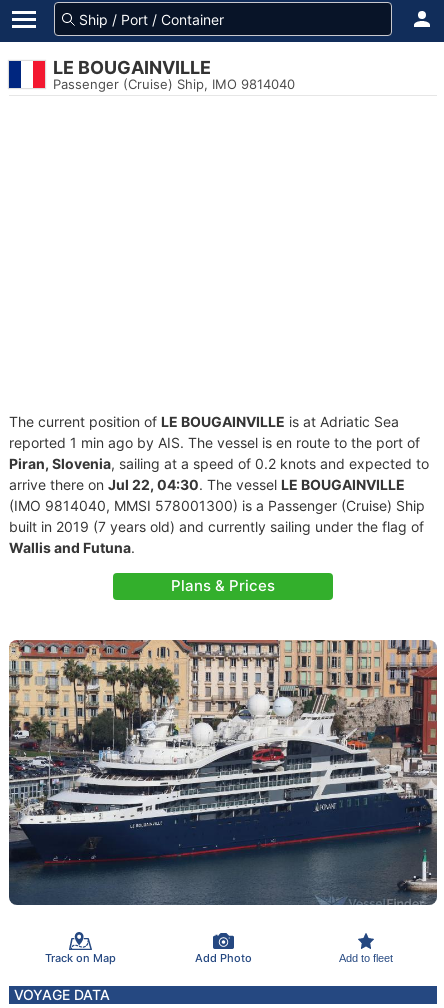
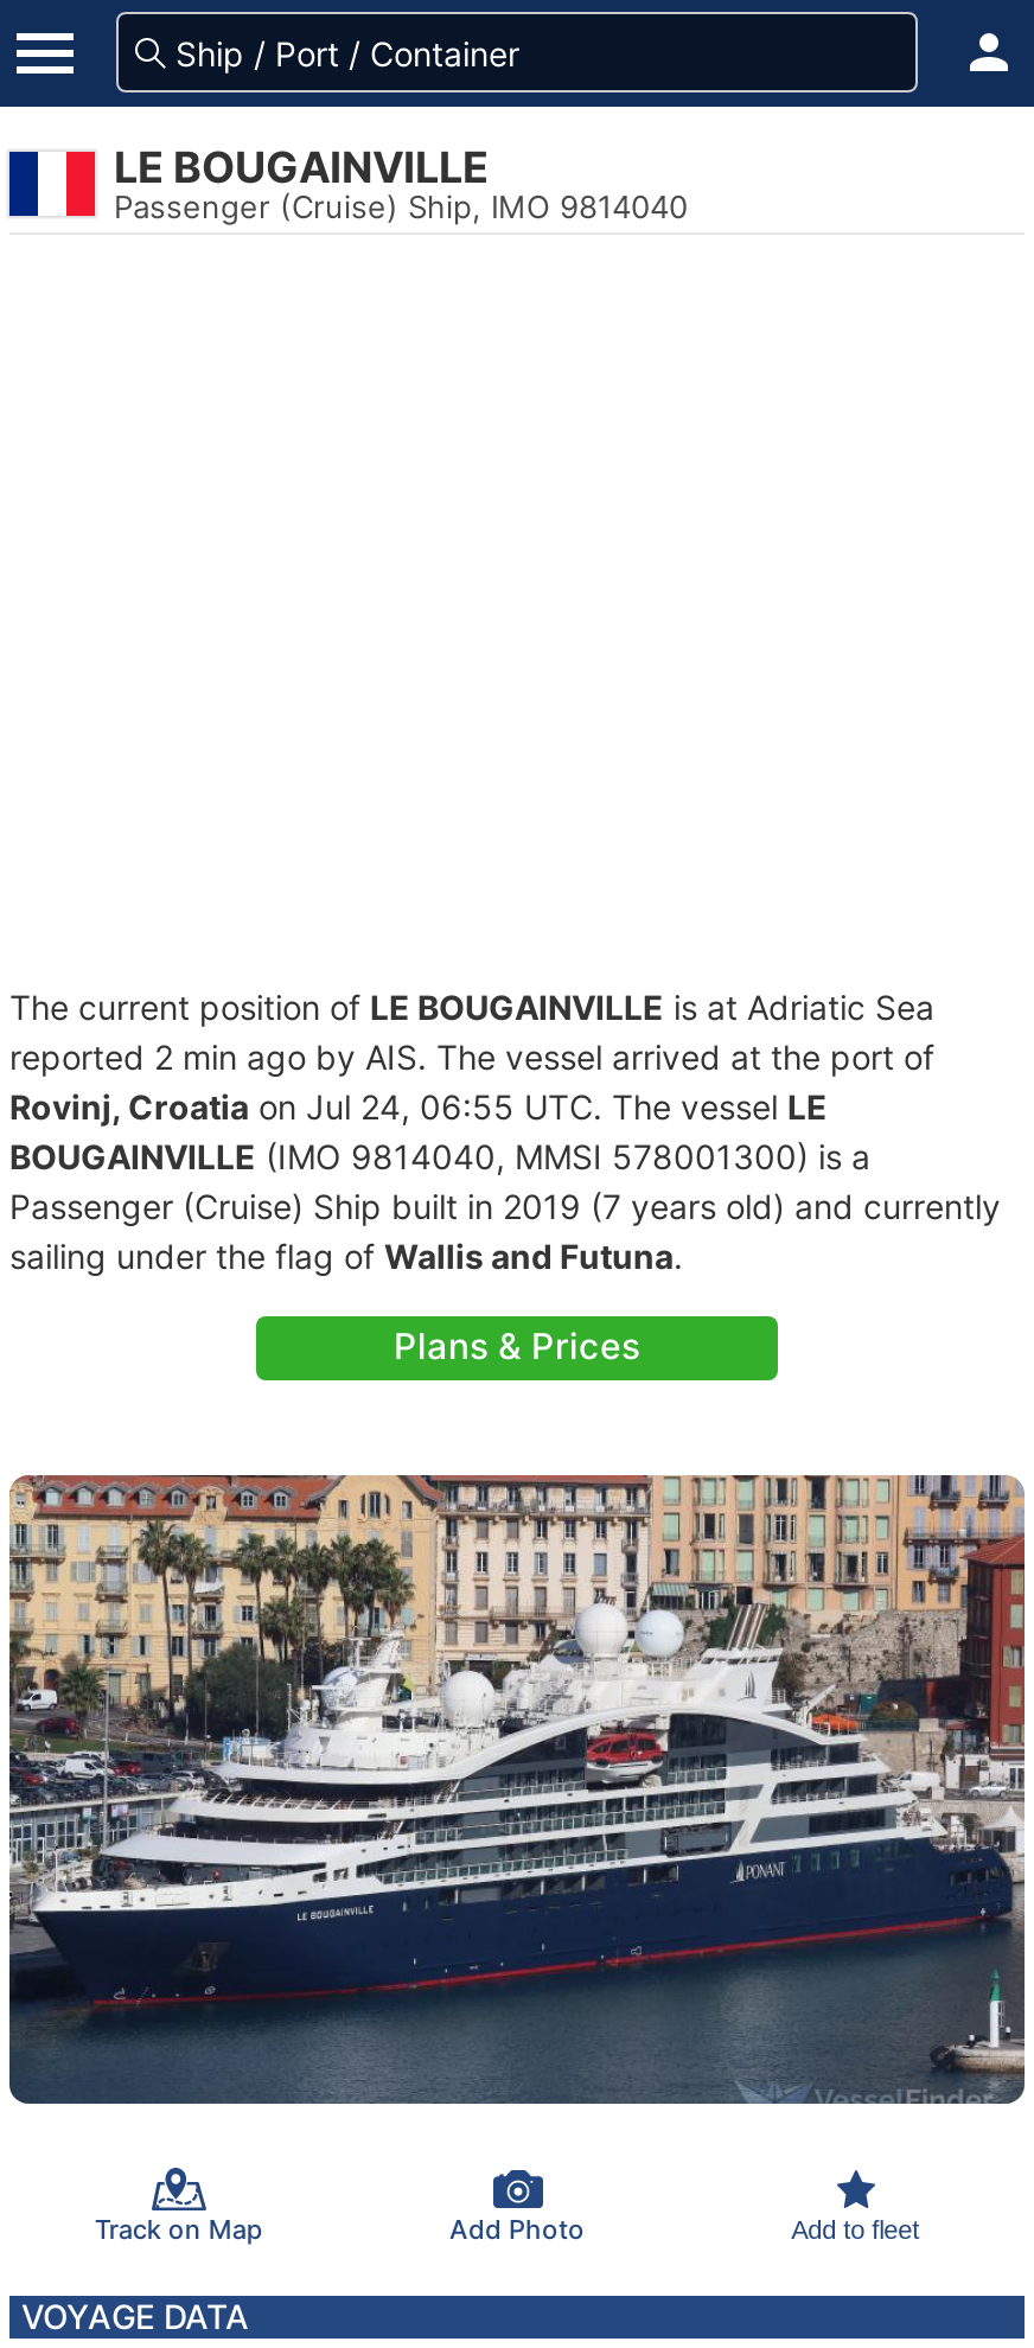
- reported 1 min ago by AIS. The vessel is en route to the port of
- Piran, Slovenia, sailing at a speed of 0.2 knots and expected to
- arrive there on Jul 22, 04:30. The vessel LE BOUGAINVILLE
- (IMO 9814040, MMSI 578001300) is a Passenger (Cruise) Ship
- built in 2019 (7 years old) and currently sailing under the flag of
- Wallis and Futuna.
+ reported 2 min ago by AIS. The vessel arrived at the port of
+ Rovinj, Croatia on Jul 24, 06:55 UTC. The vessel LE
+ BOUGAINVILLE (IMO 9814040, MMSI 578001300) is a
+ Passenger (Cruise) Ship built in 2019 (7 years old) and currently
+ sailing under the flag of Wallis and Futuna.
